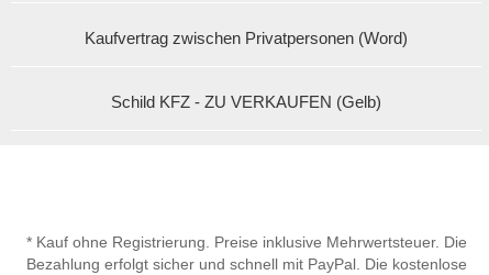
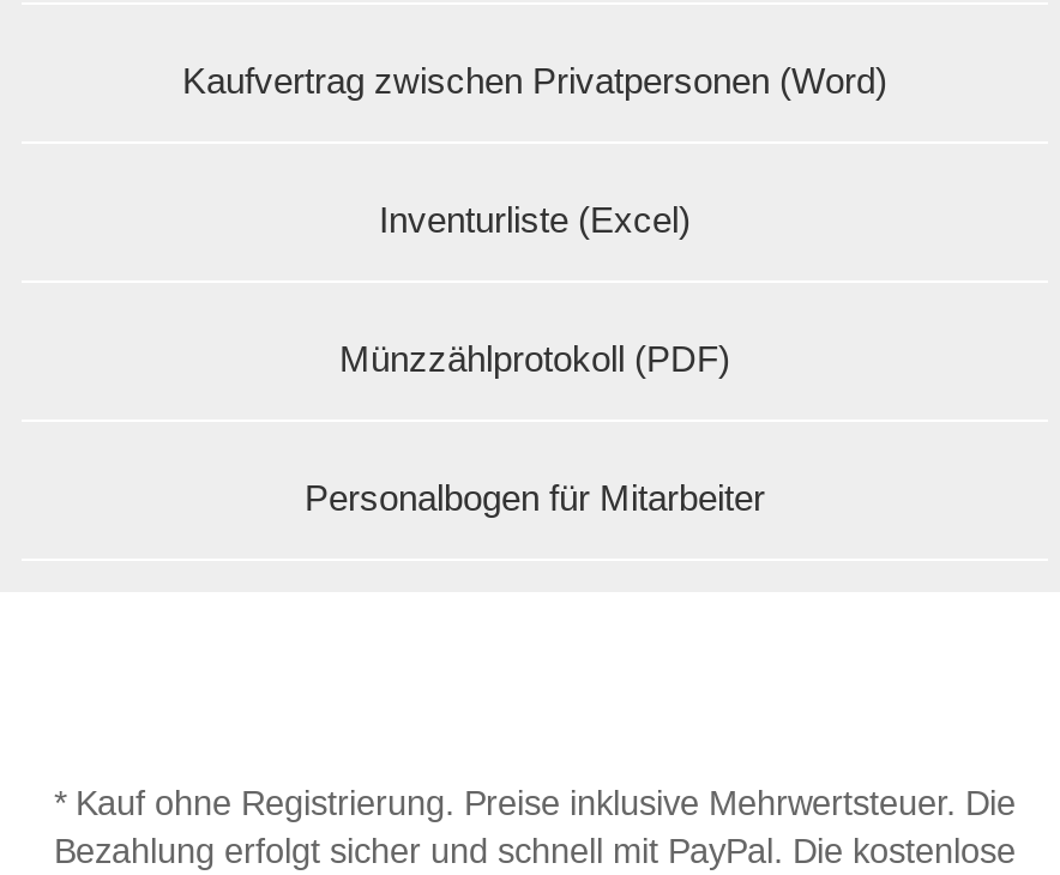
- Schild KFZ - ZU VERKAUFEN (Gelb)
+ Inventurliste (Excel)
+ Münzzählprotokoll (PDF)
+ Personalbogen für Mitarbeiter
